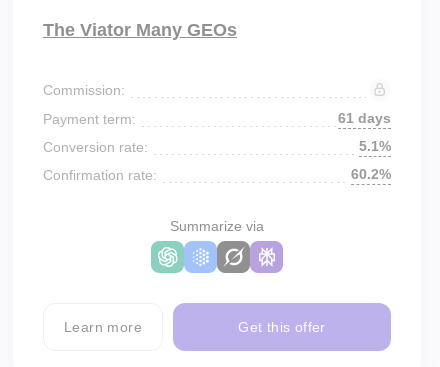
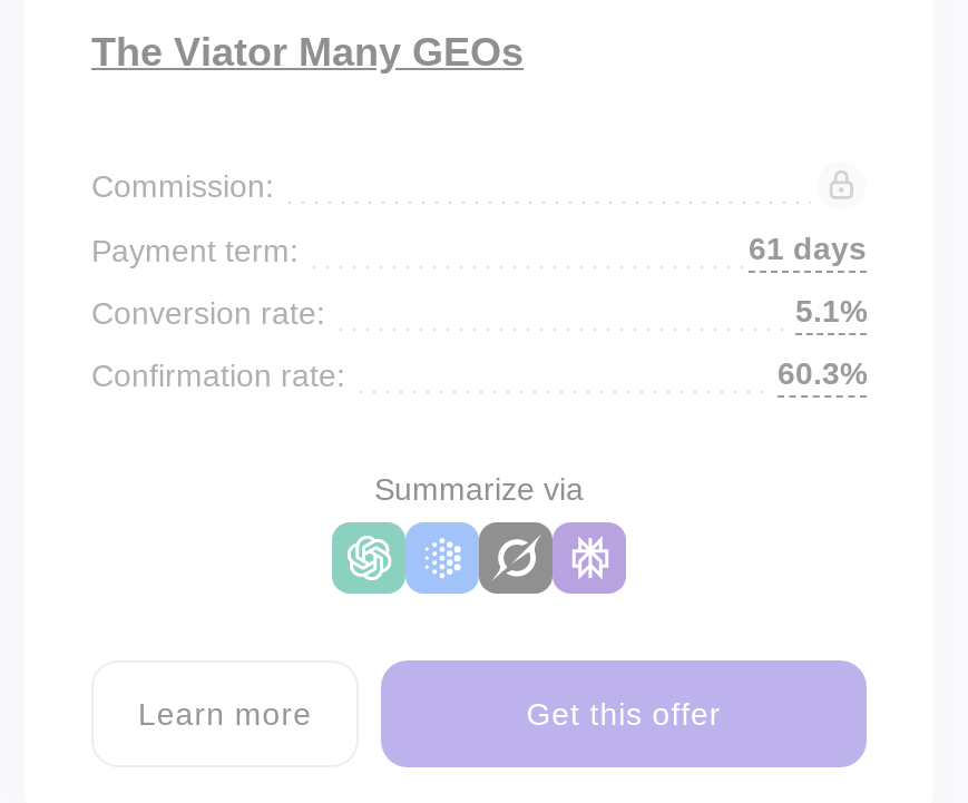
- 60.2%
+ 60.3%
